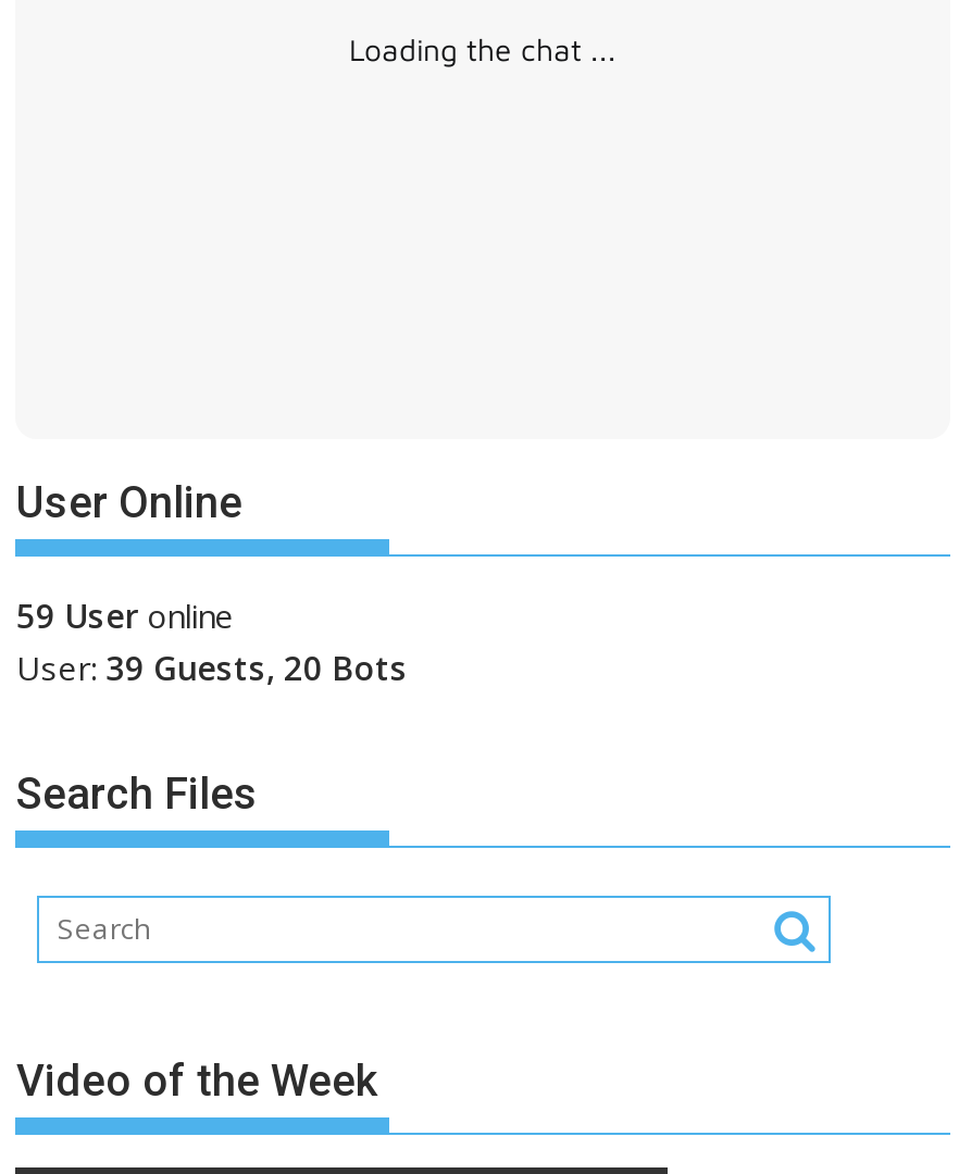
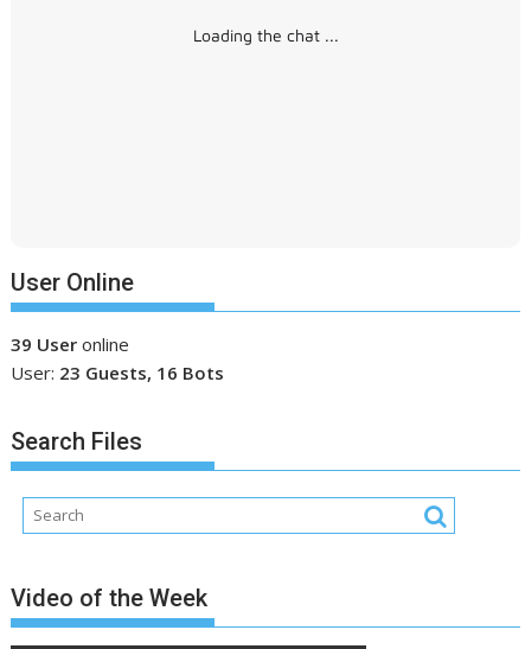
- 59 User online
+ 39 User online

- User: 39 Guests, 20 Bots
+ User: 23 Guests, 16 Bots
